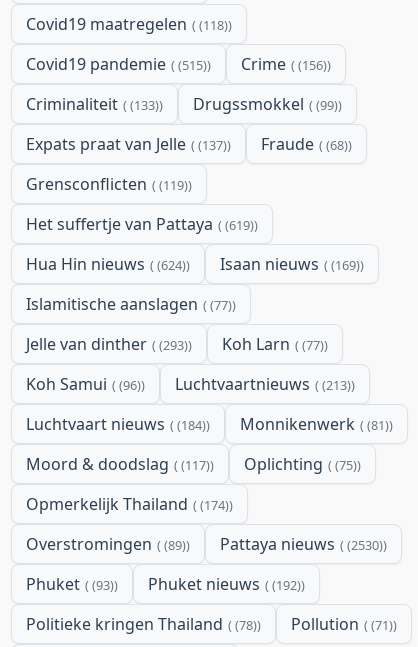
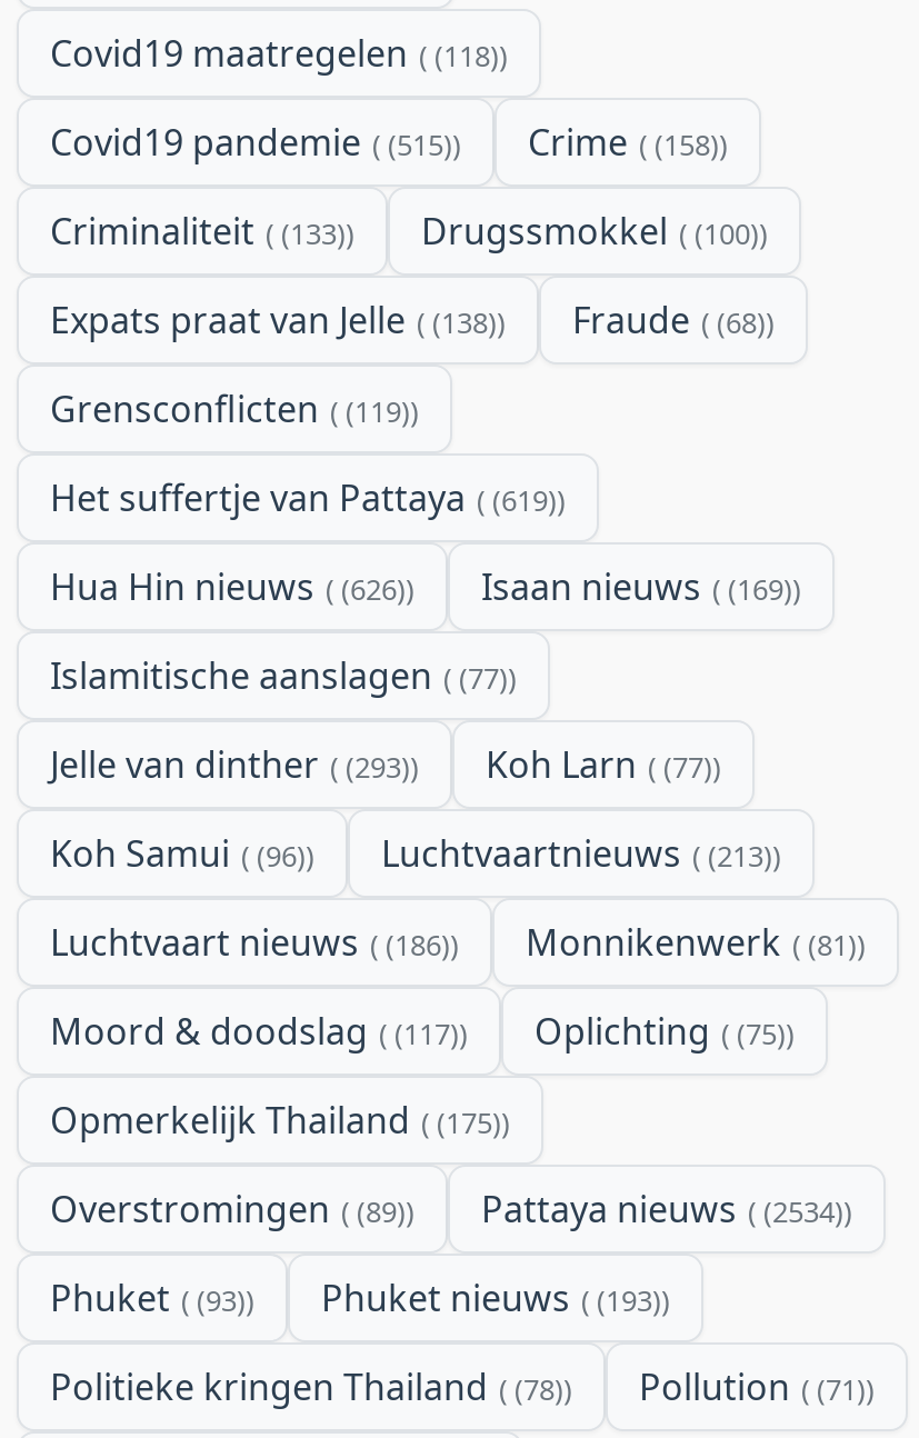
- Covid19 pandemie (515) Crime (156)
+ Covid19 pandemie (515) Crime (158)

- Drugssmokkel (99)
+ Drugssmokkel (100)

- Expats praat van Jelle (137)
+ Expats praat van Jelle (138)

- Hua Hin nieuws (624)
+ Hua Hin nieuws (626)

- Luchtvaart nieuws (184)
+ Luchtvaart nieuws (186)

- Opmerkelijk Thailand (174)
+ Opmerkelijk Thailand (175)

- Pattaya nieuws (2530)
+ Pattaya nieuws (2534)

- Phuket nieuws (192)
+ Phuket nieuws (193)
